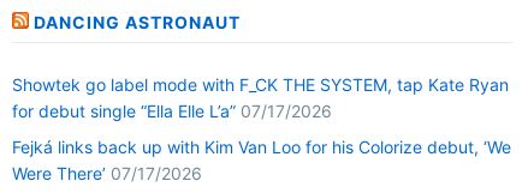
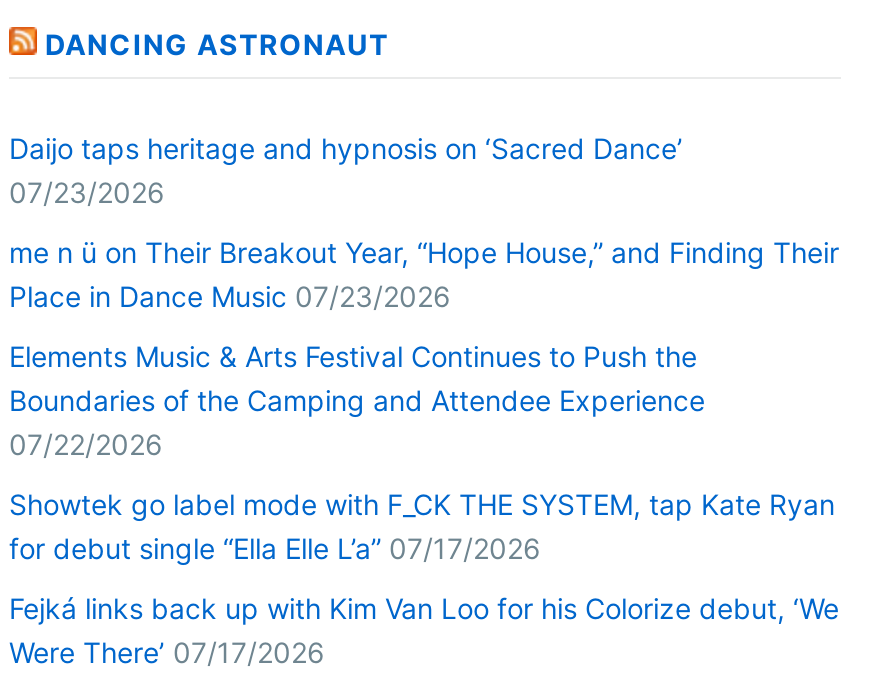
+ Daijo taps heritage and hypnosis on ‘Sacred Dance’
+ 07/23/2026
+ me n ü on Their Breakout Year, “Hope House,” and Finding Their
+ Place in Dance Music 07/23/2026
+ Elements Music & Arts Festival Continues to Push the
+ Boundaries of the Camping and Attendee Experience
+ 07/22/2026
